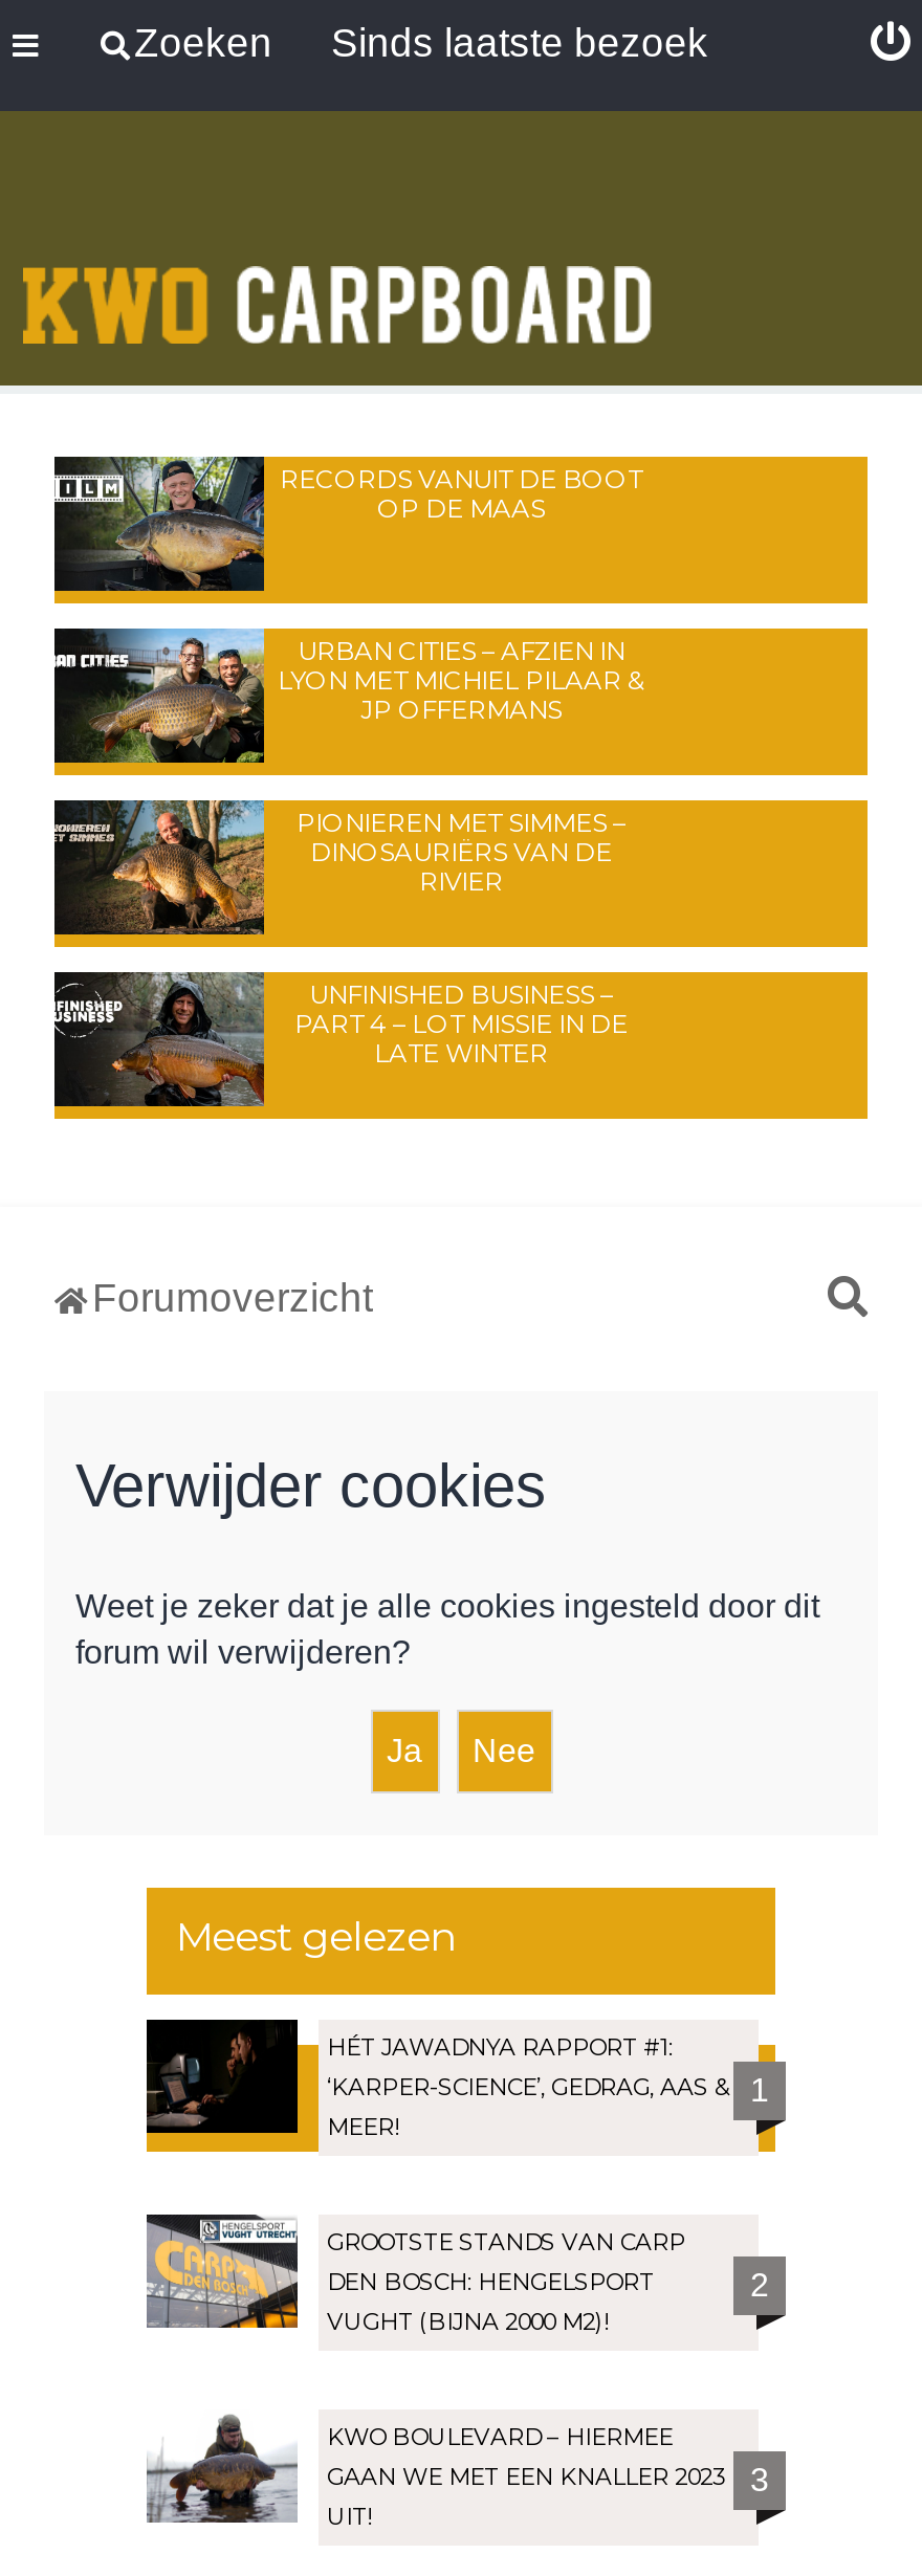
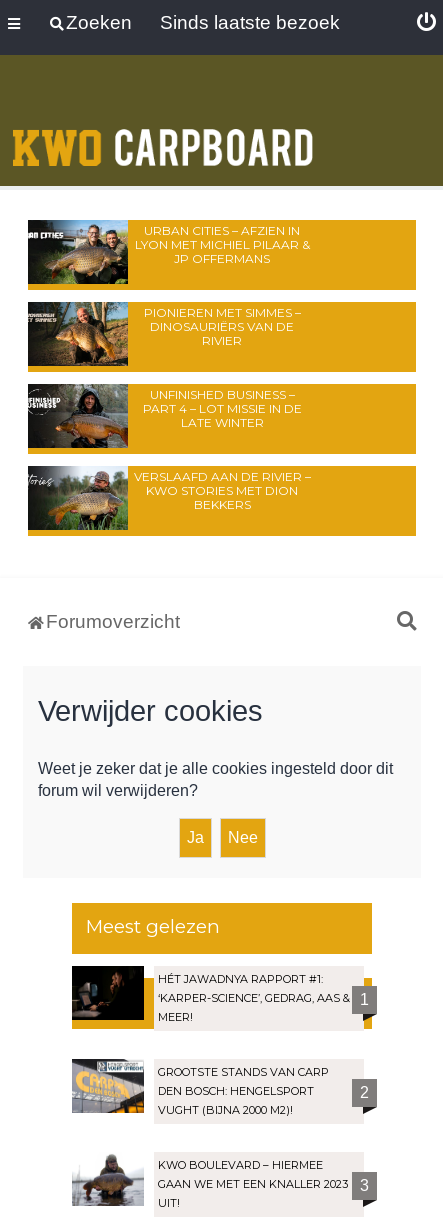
- [image]
- RECORDS VANUIT DE BOOT
- OP DE MAAS

moved up: [image] | URBAN CITIES – AFZIEN IN | LYON MET MICHIEL PILAAR & | ... | PART 4 – LOT MISSIE IN DE | LATE WINTER

+ [image]
+ VERSLAAFD AAN DE RIVIER –
+ KWO STORIES MET DION
+ BEKKERS
